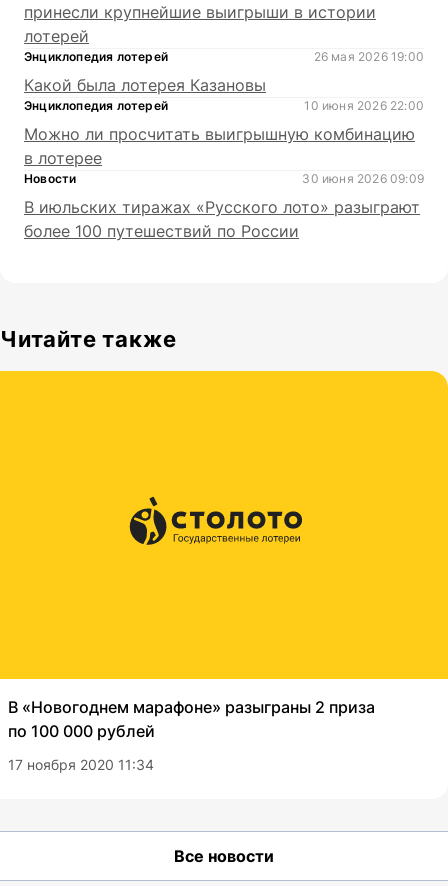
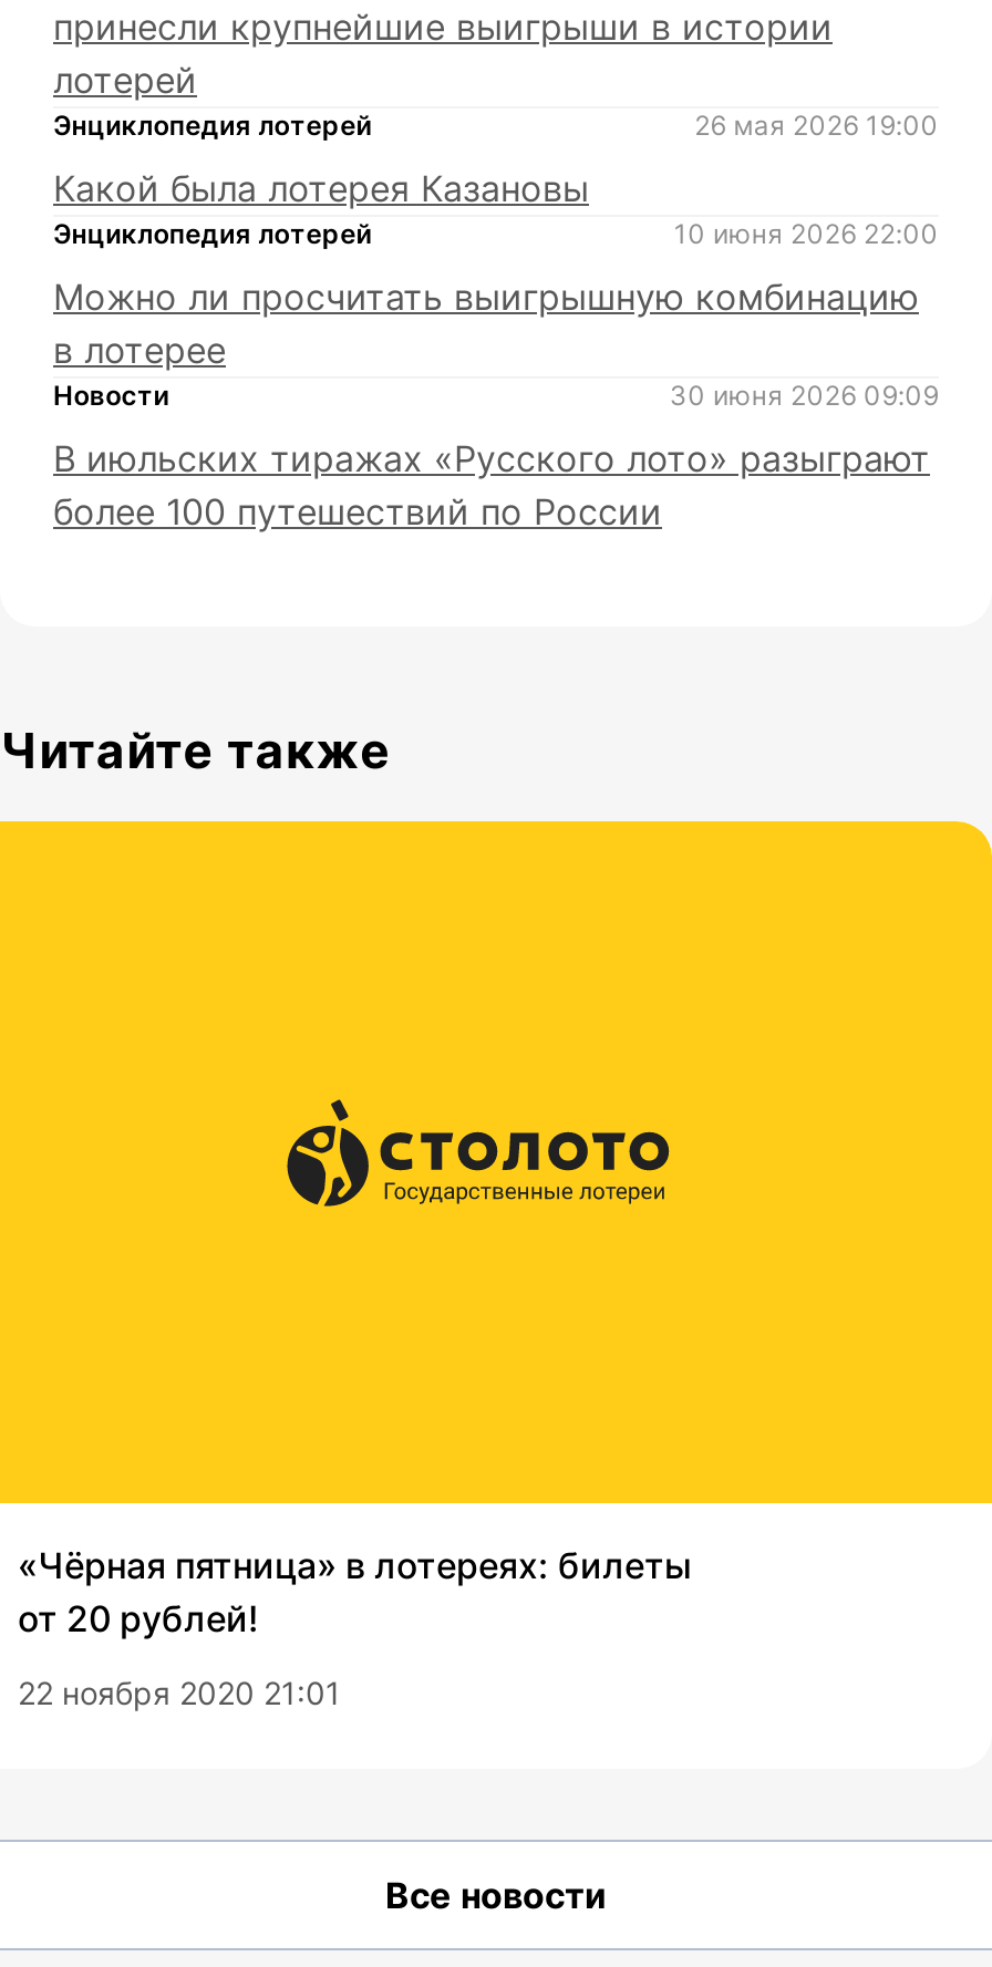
- В «Новогоднем марафоне» разыграны 2 приза
- по 100 000 рублей
+ «Чёрная пятница» в лотереях: билеты
+ от 20 рублей!

- 17 ноября 2020 11:34
+ 22 ноября 2020 21:01
